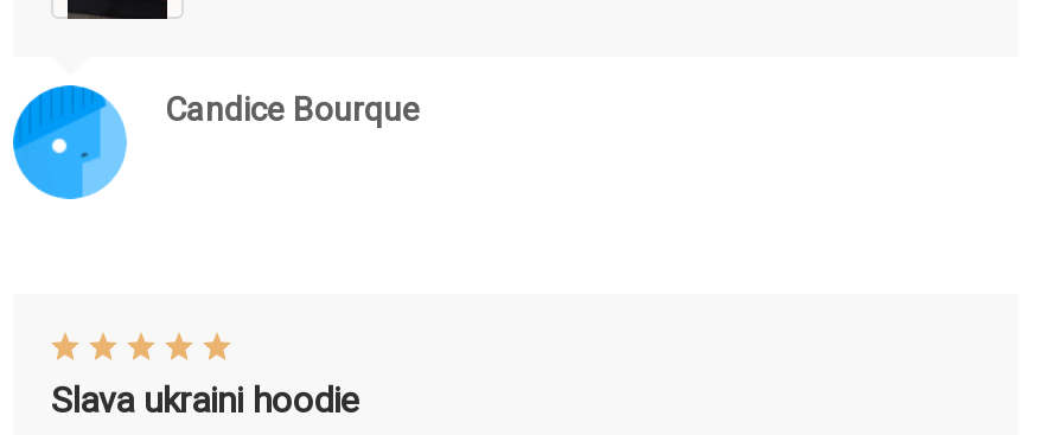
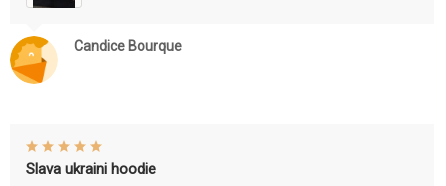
- [image]
+ [image]
